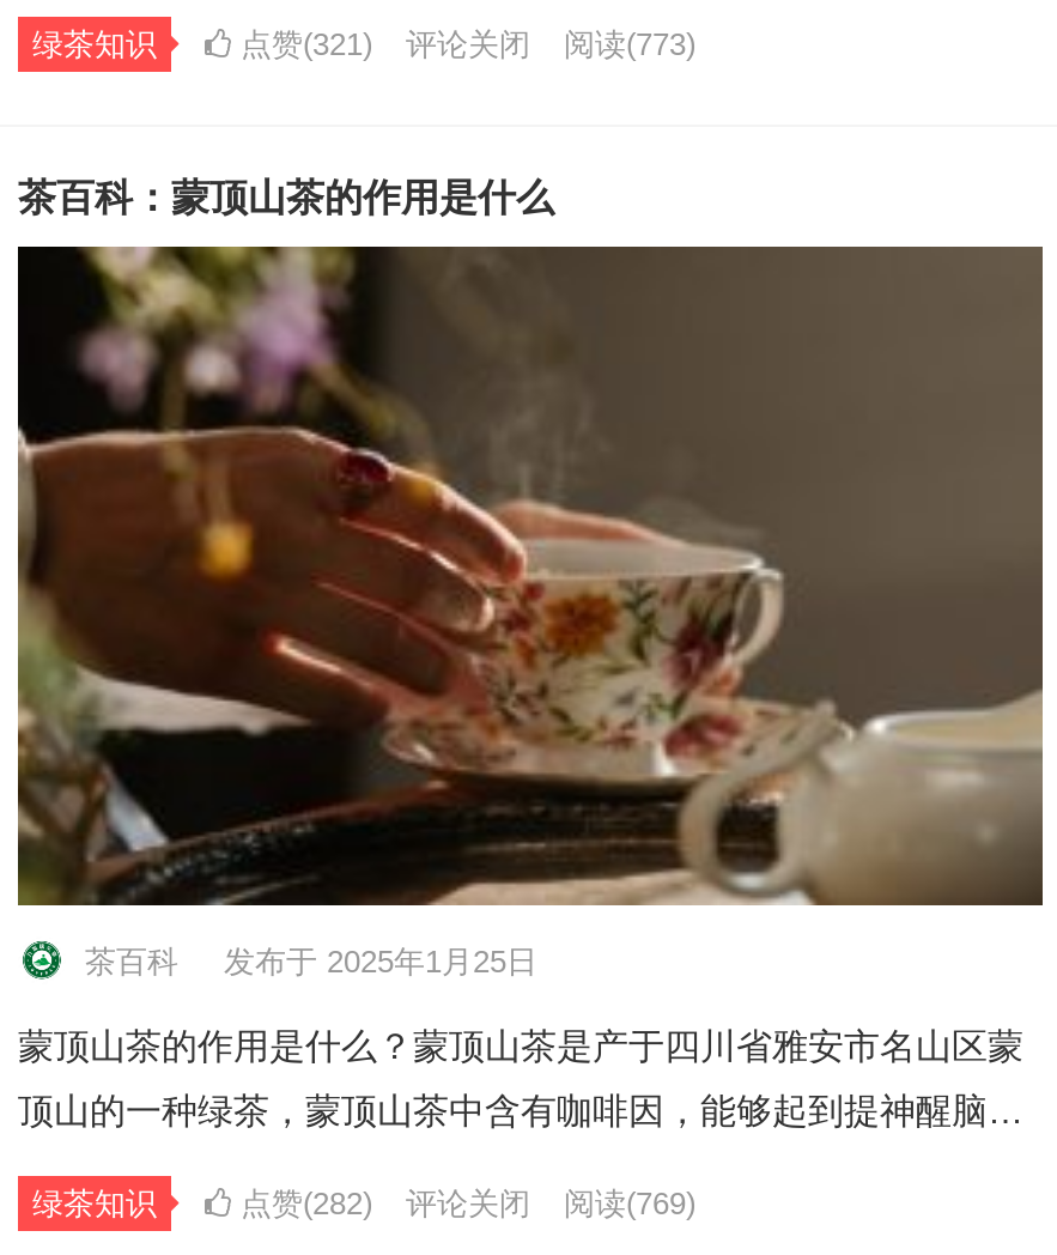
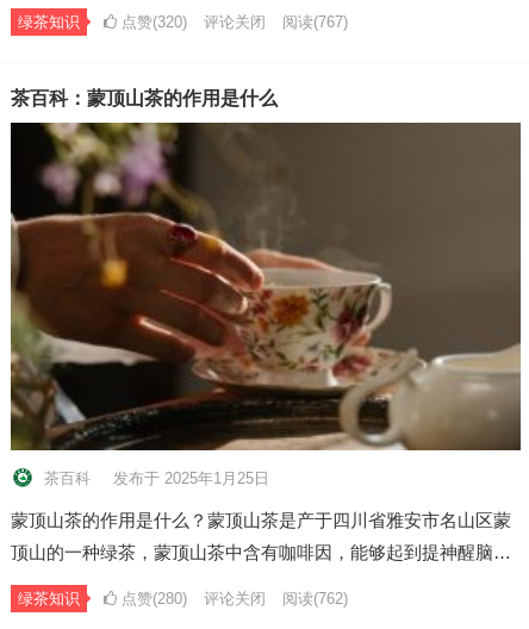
- 点赞(321)
+ 点赞(320)

- 阅读(773)
+ 阅读(767)

- 点赞(282)
+ 点赞(280)

- 阅读(769)
+ 阅读(762)
